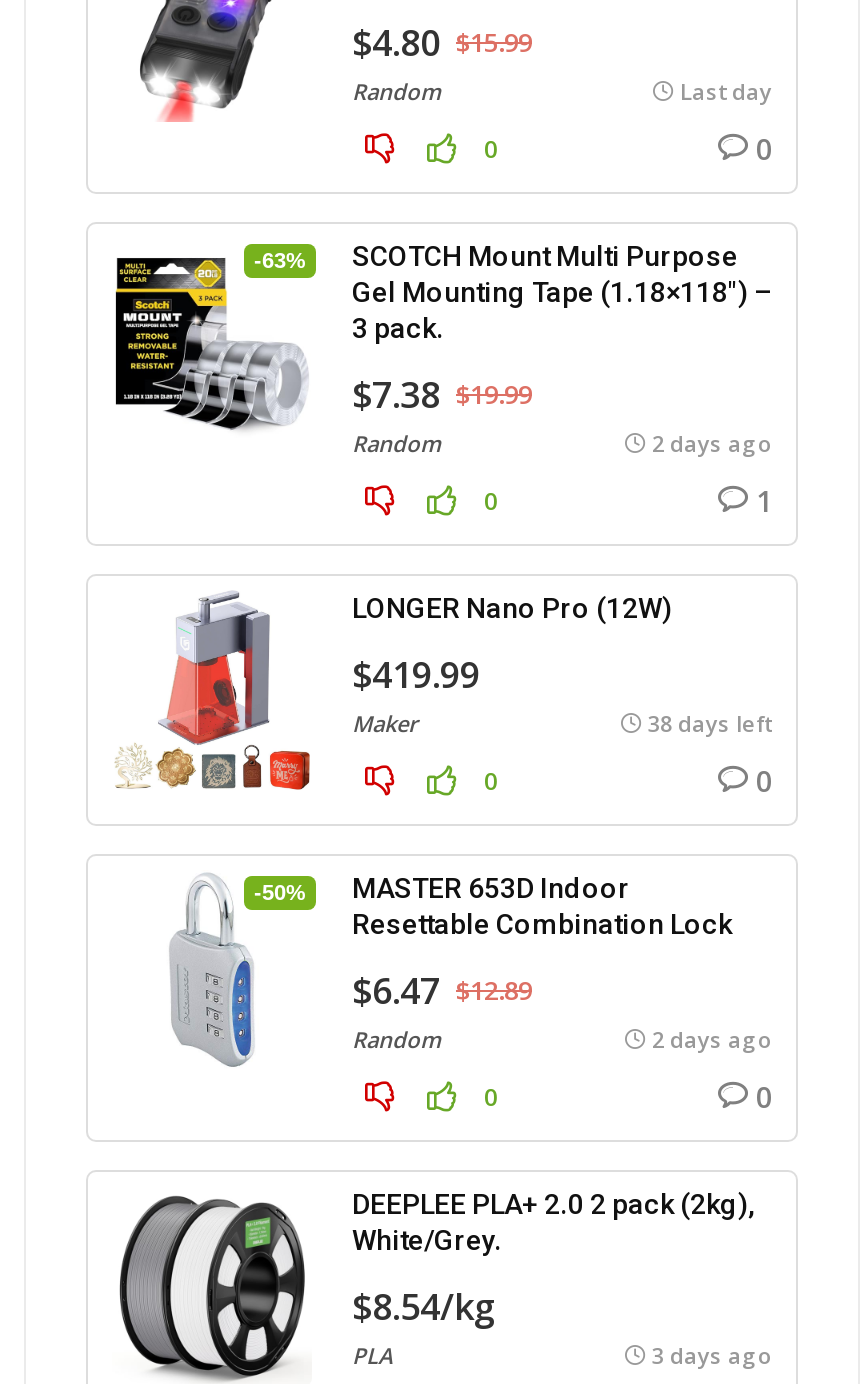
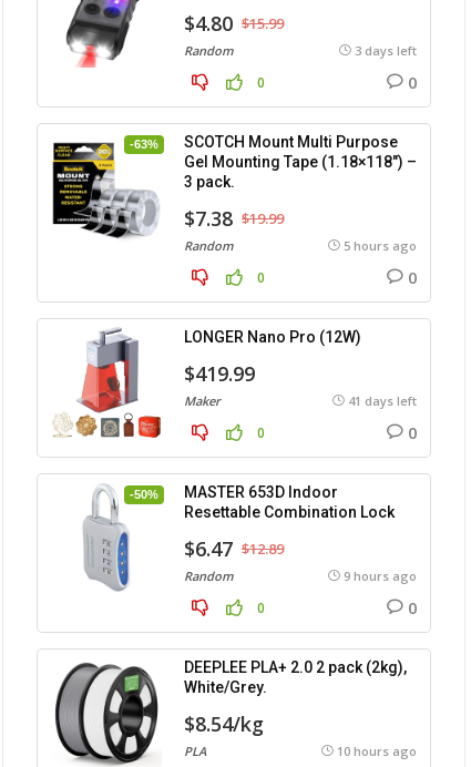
- Last day
+ 3 days left

- 2 days ago
+ 5 hours ago

- 1
+ 0

- 38 days left
+ 41 days left

- 2 days ago
+ 9 hours ago

- 3 days ago
+ 10 hours ago
